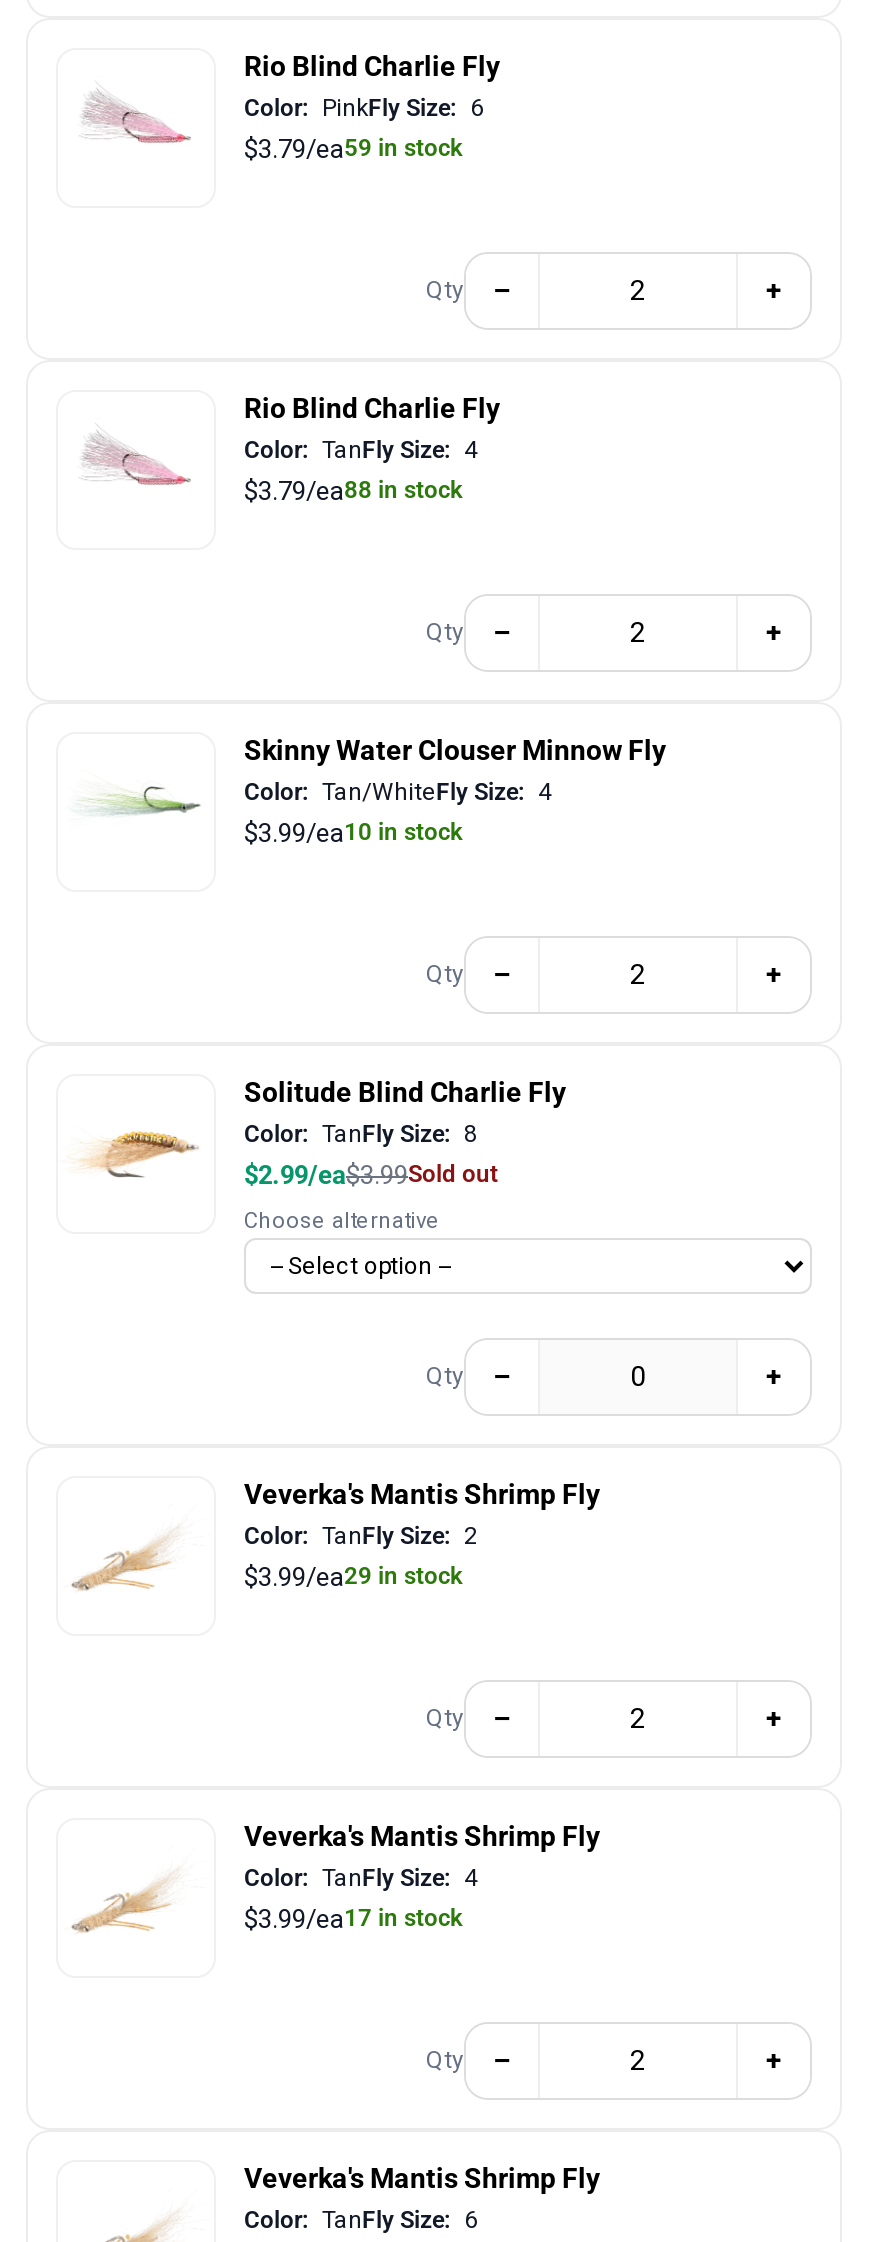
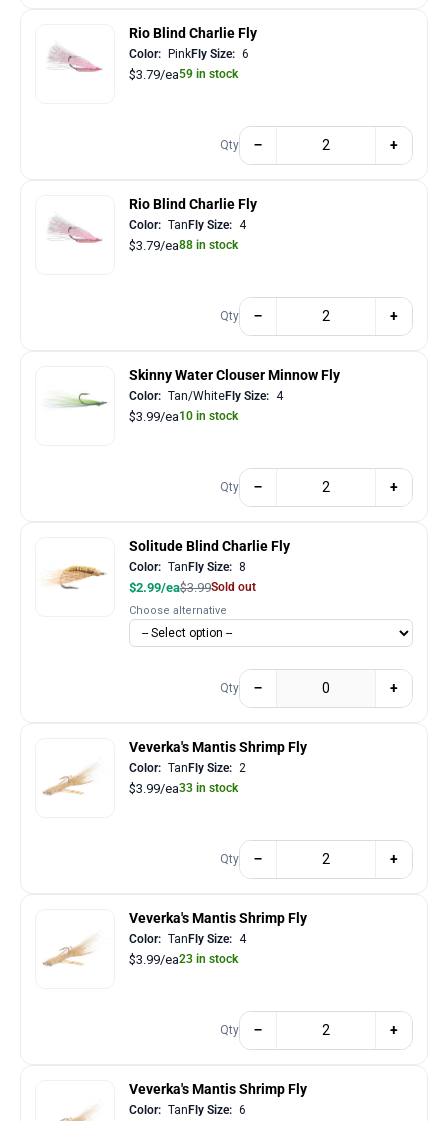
- $3.99/ea29 in stock
+ $3.99/ea33 in stock

- $3.99/ea17 in stock
+ $3.99/ea23 in stock
